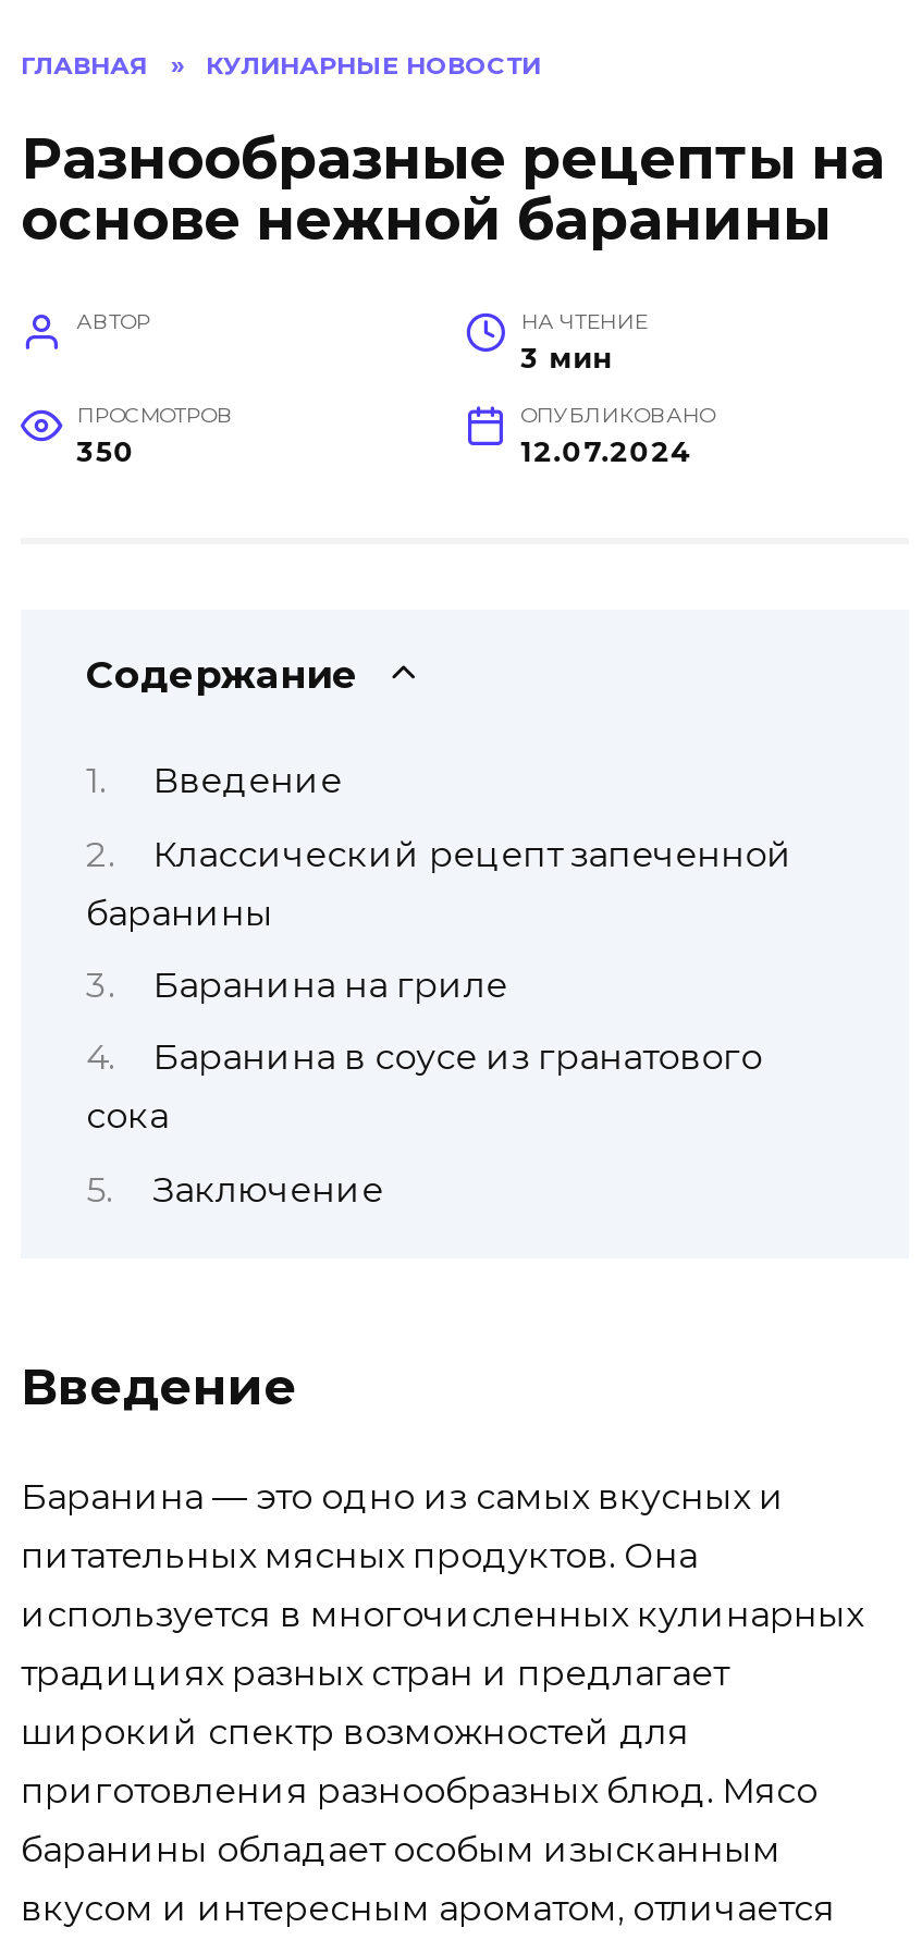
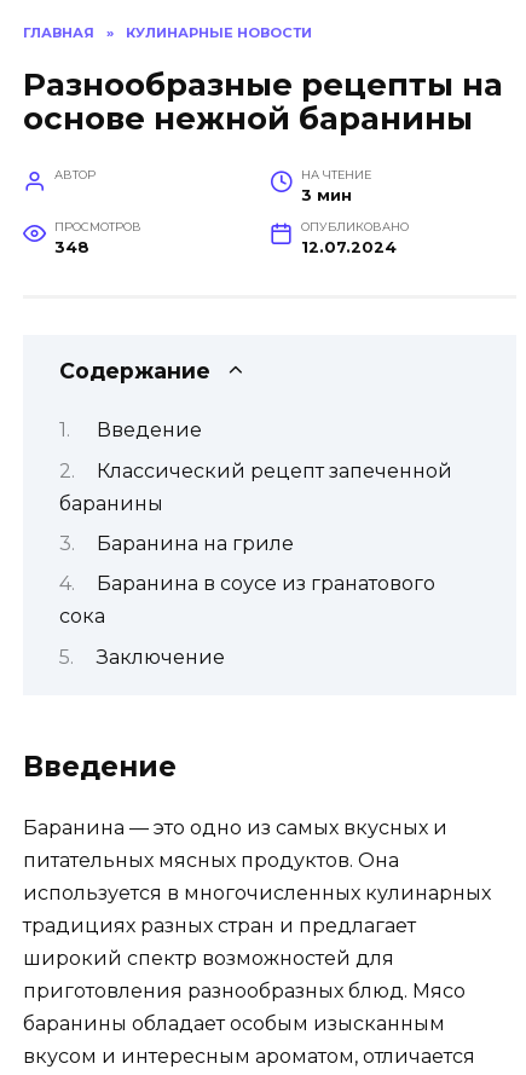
- 350
+ 348
